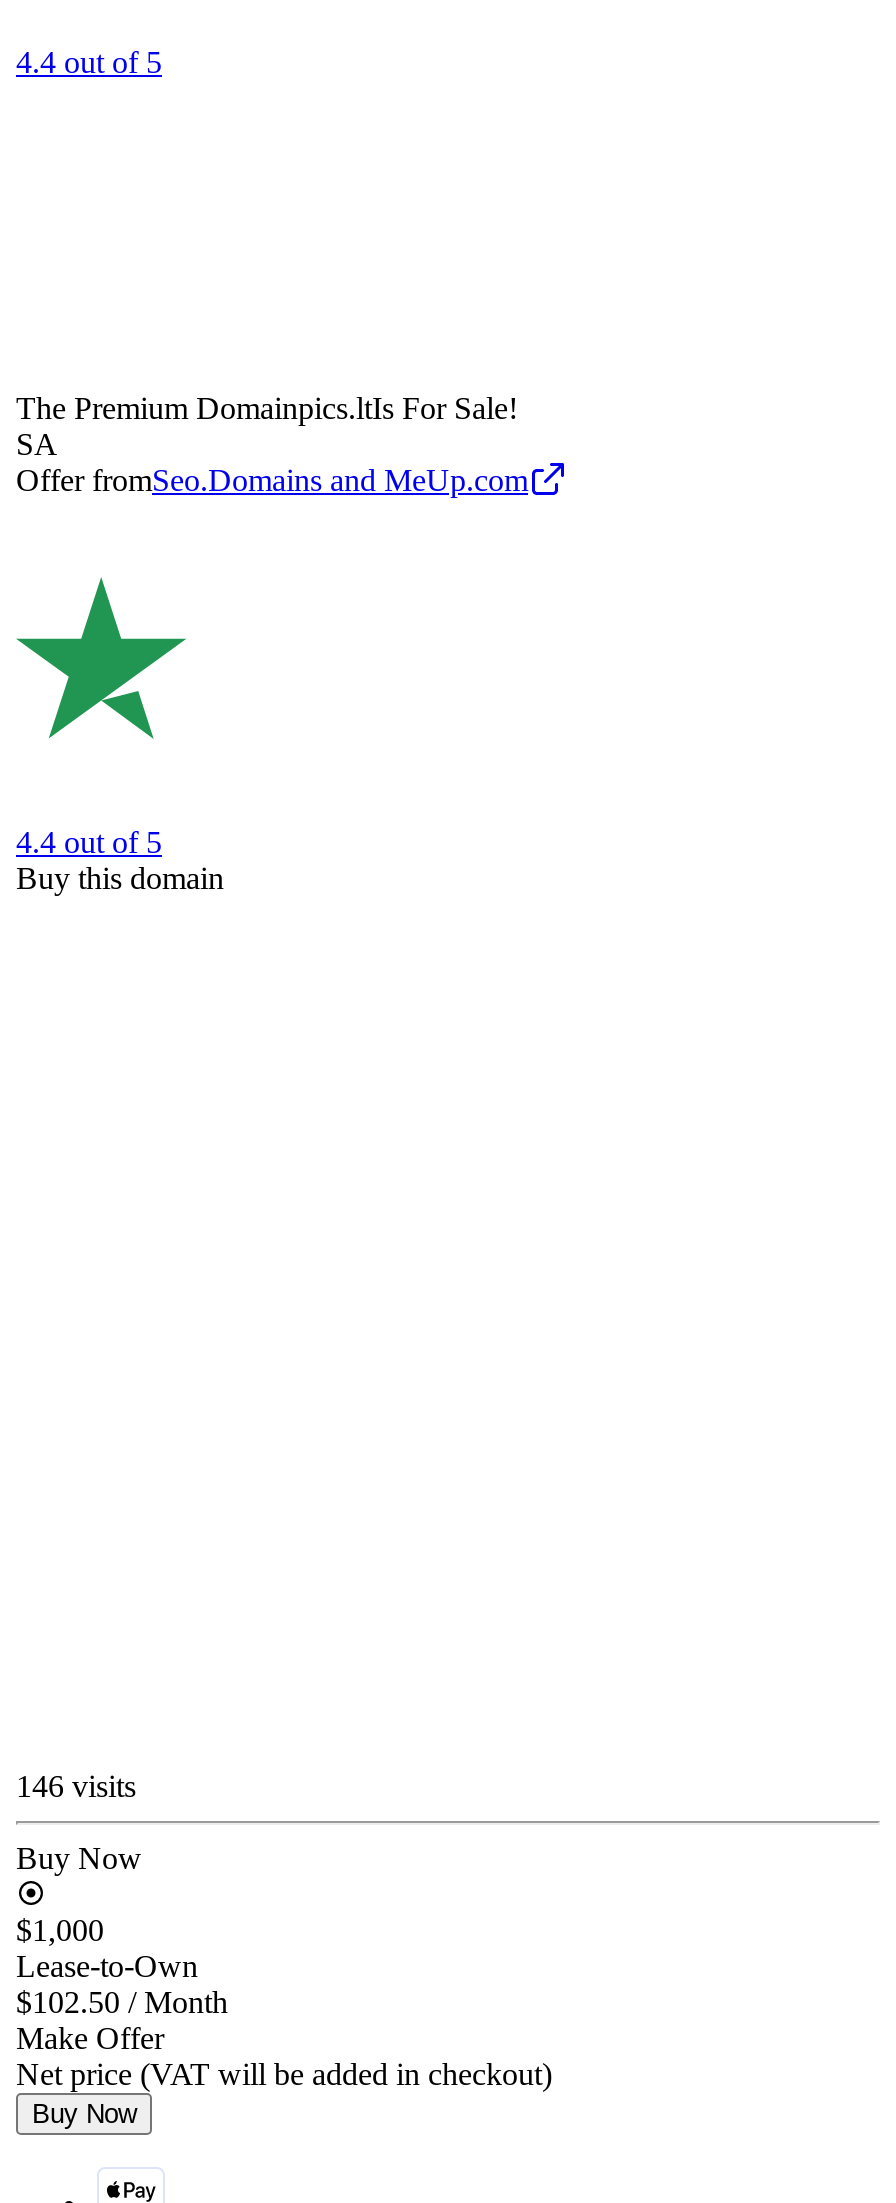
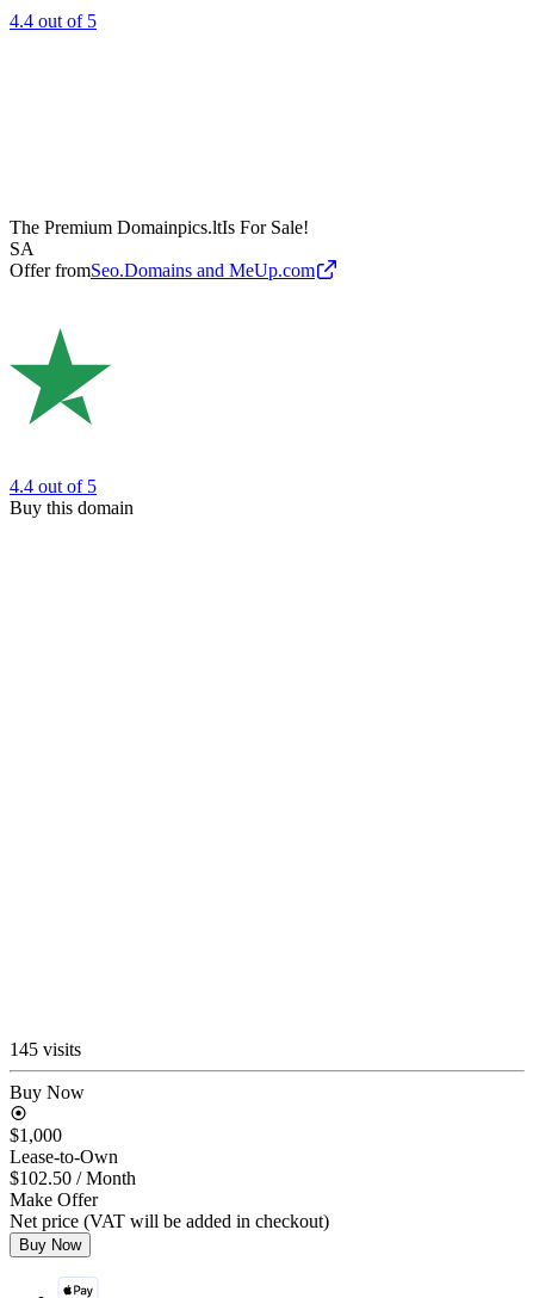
- 146 visits
+ 145 visits
